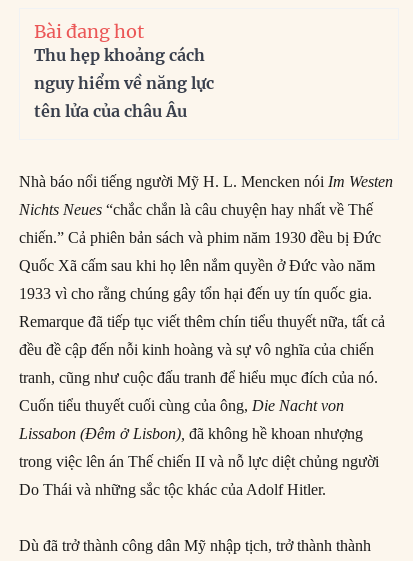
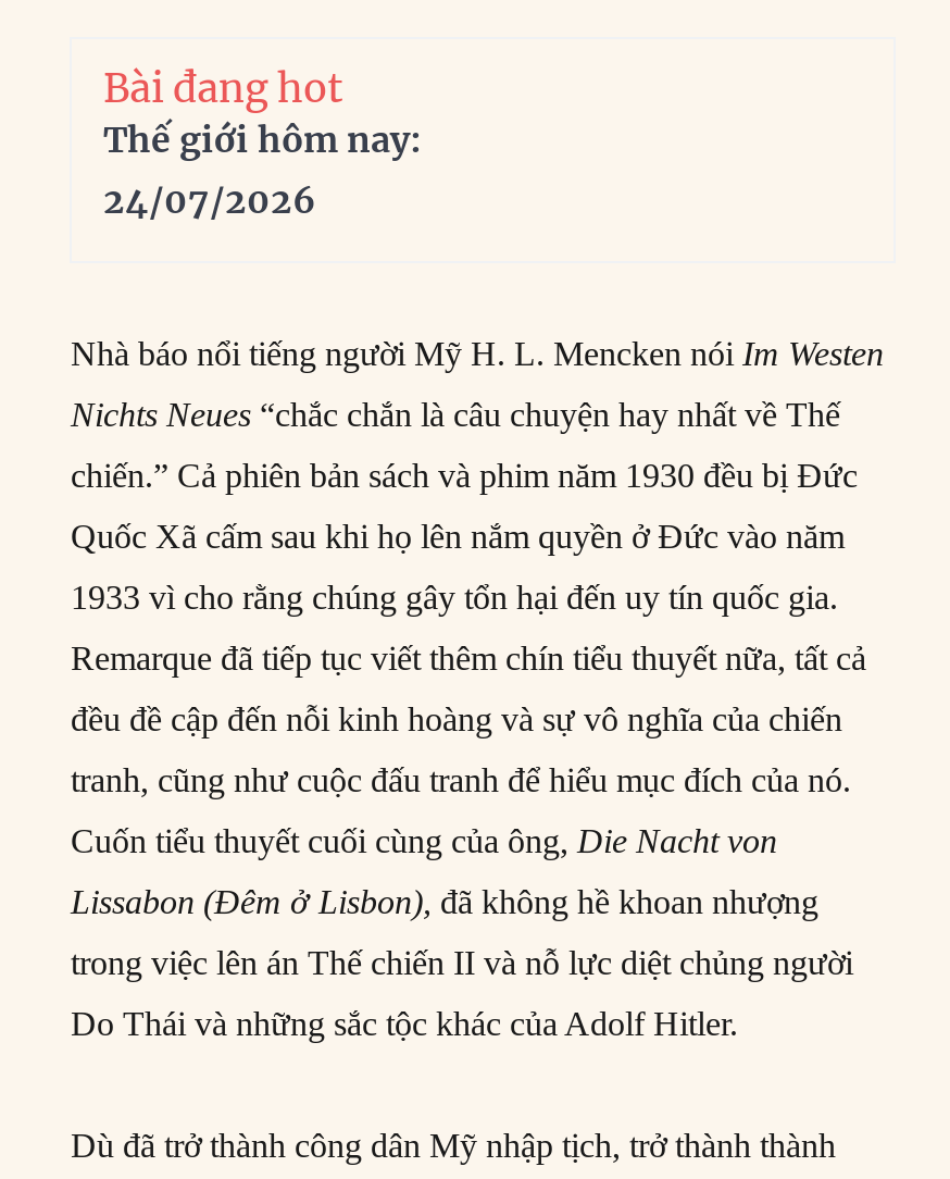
- Thu hẹp khoảng cách
- nguy hiểm về năng lực
- tên lửa của châu Âu
+ Thế giới hôm nay:
+ 24/07/2026
